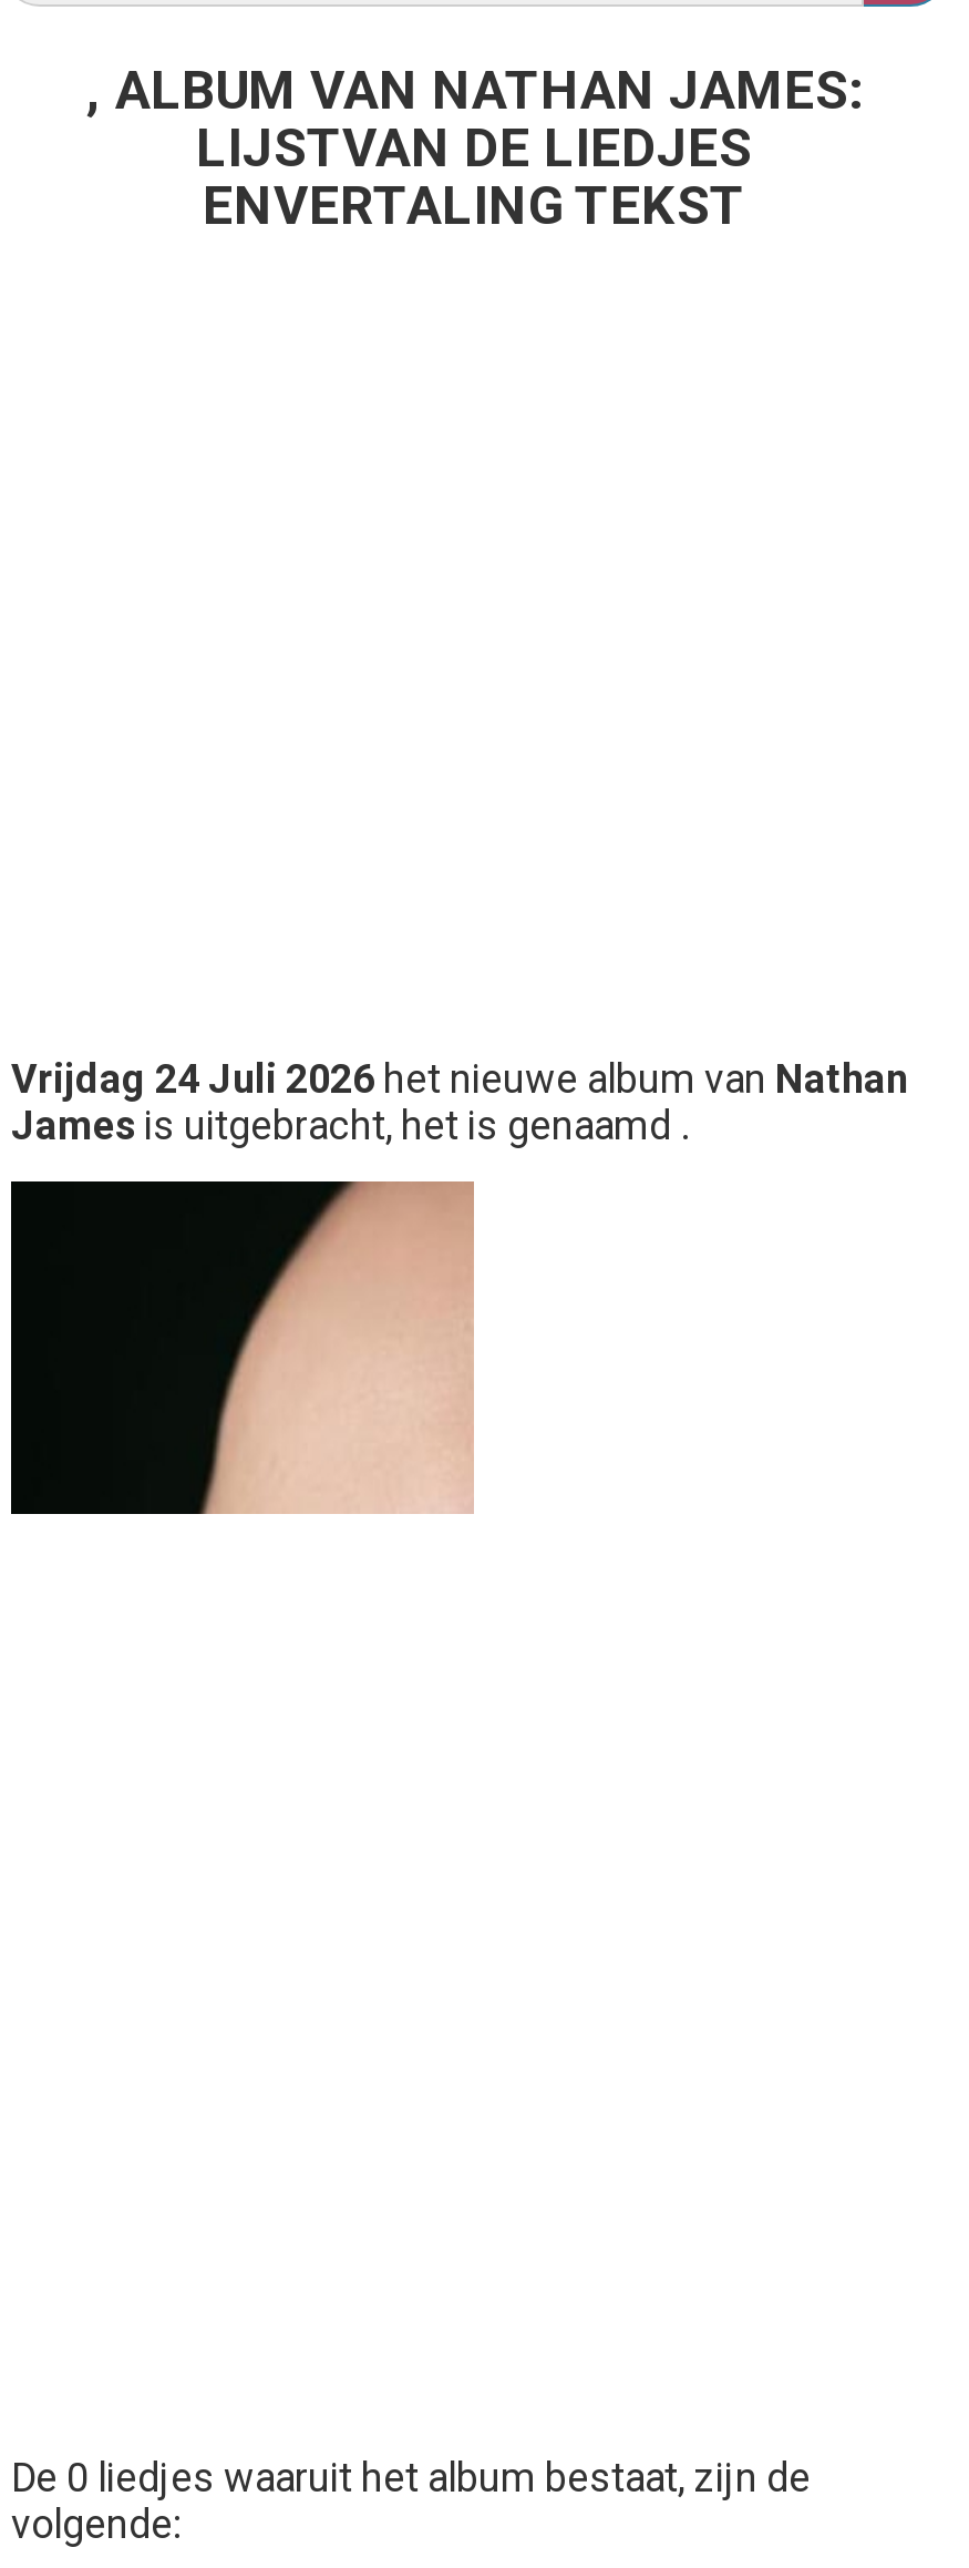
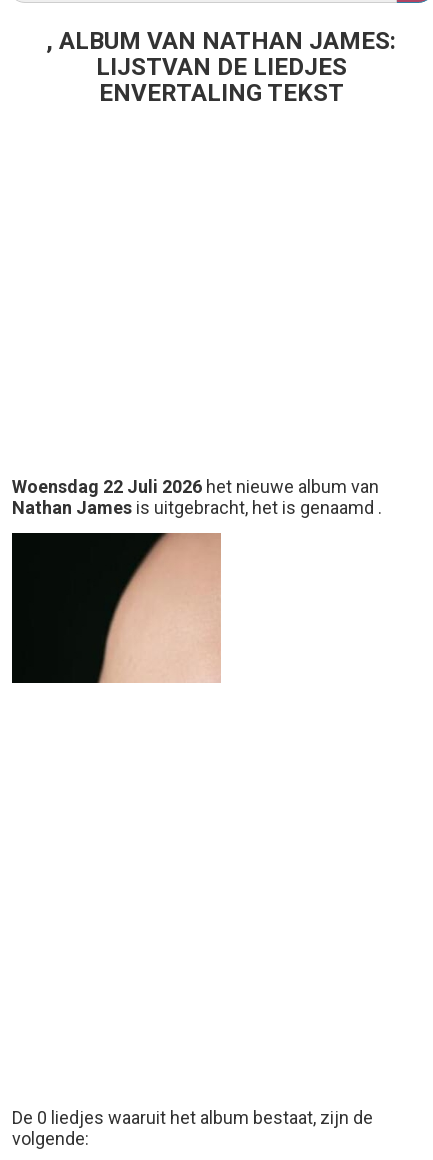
- Vrijdag 24 Juli 2026 het nieuwe album van Nathan
- Jamesis uitgebracht, het is genaamd.
+ Woensdag 22 Juli 2026 het nieuwe album van
+ Nathan James is uitgebracht, het is genaamd.
